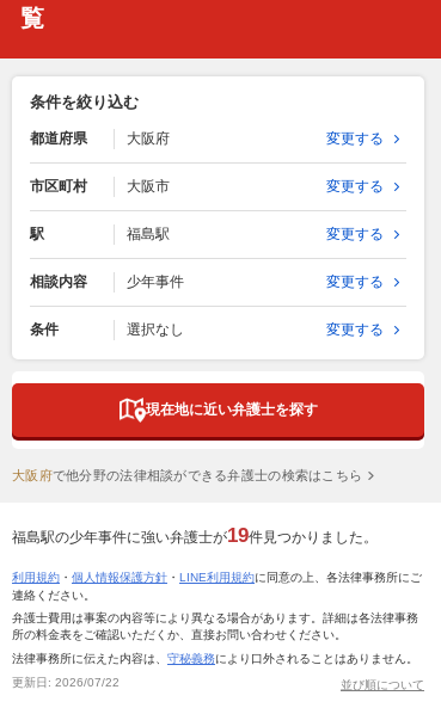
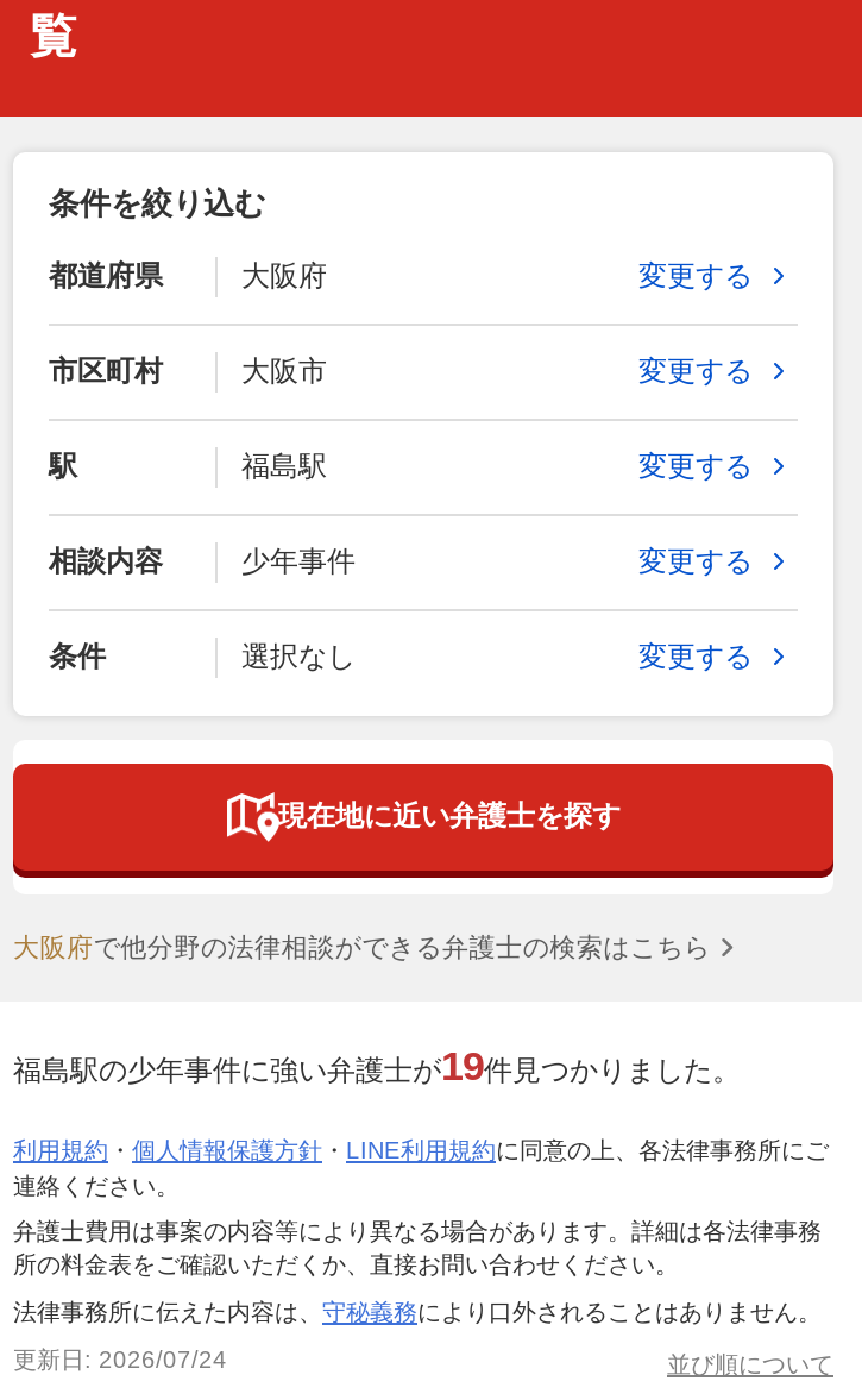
- 更新日: 2026/07/22
+ 更新日: 2026/07/24
